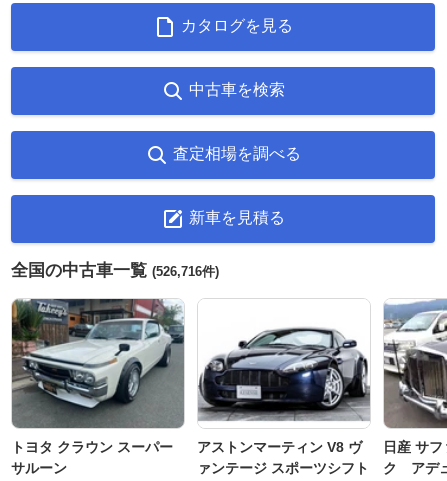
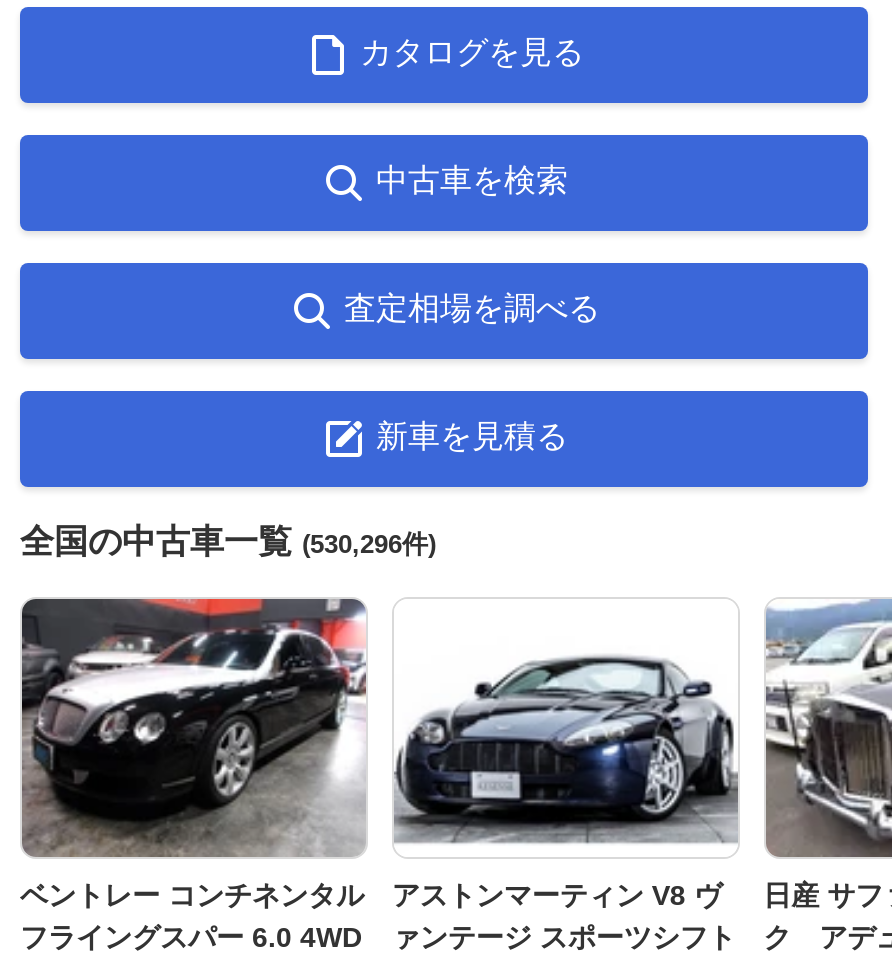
- 全国の中古車一覧(526,716件)
+ 全国の中古車一覧(530,296件)

- [image]
- トヨタ クラウン スーパー
- サルーン
+ [image]
+ ベントレー コンチネンタル
+ フライングスパー 6.0 4WD
